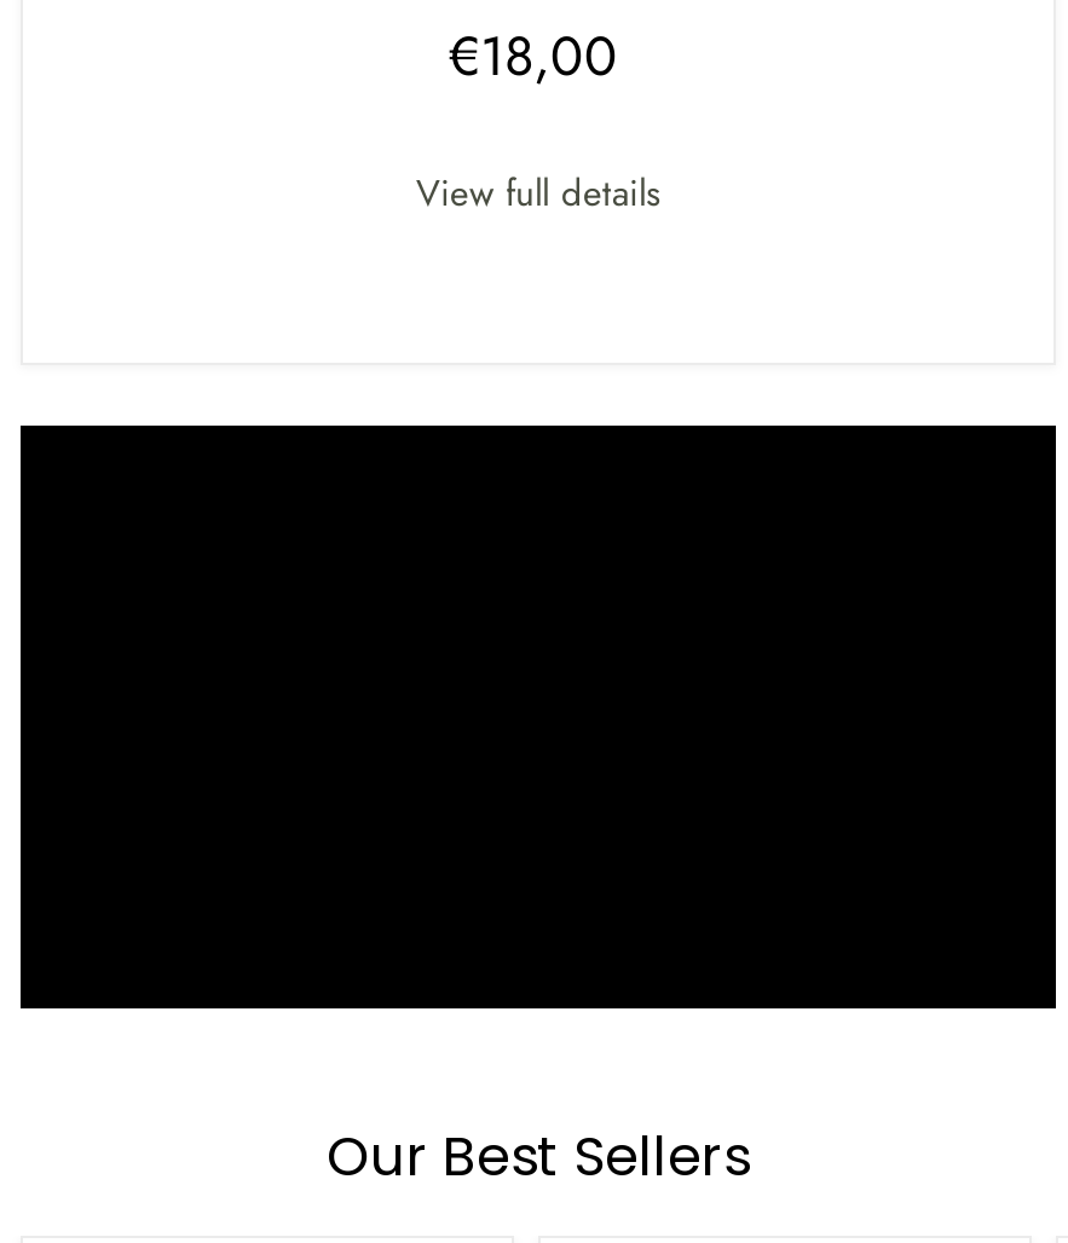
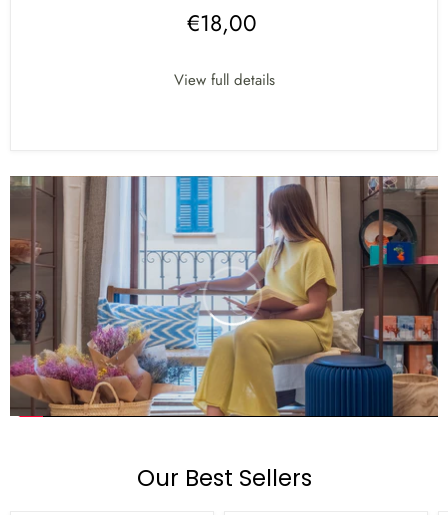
+ [image]
